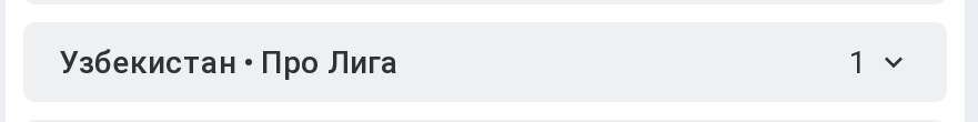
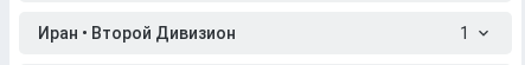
- Узбекистан • Про Лига
+ Иран • Второй Дивизион
